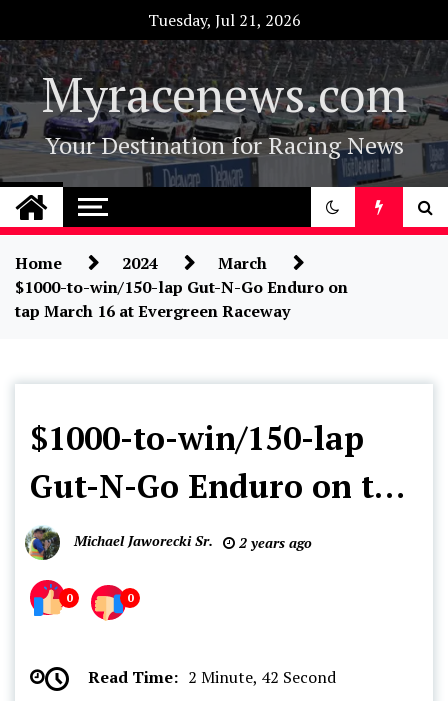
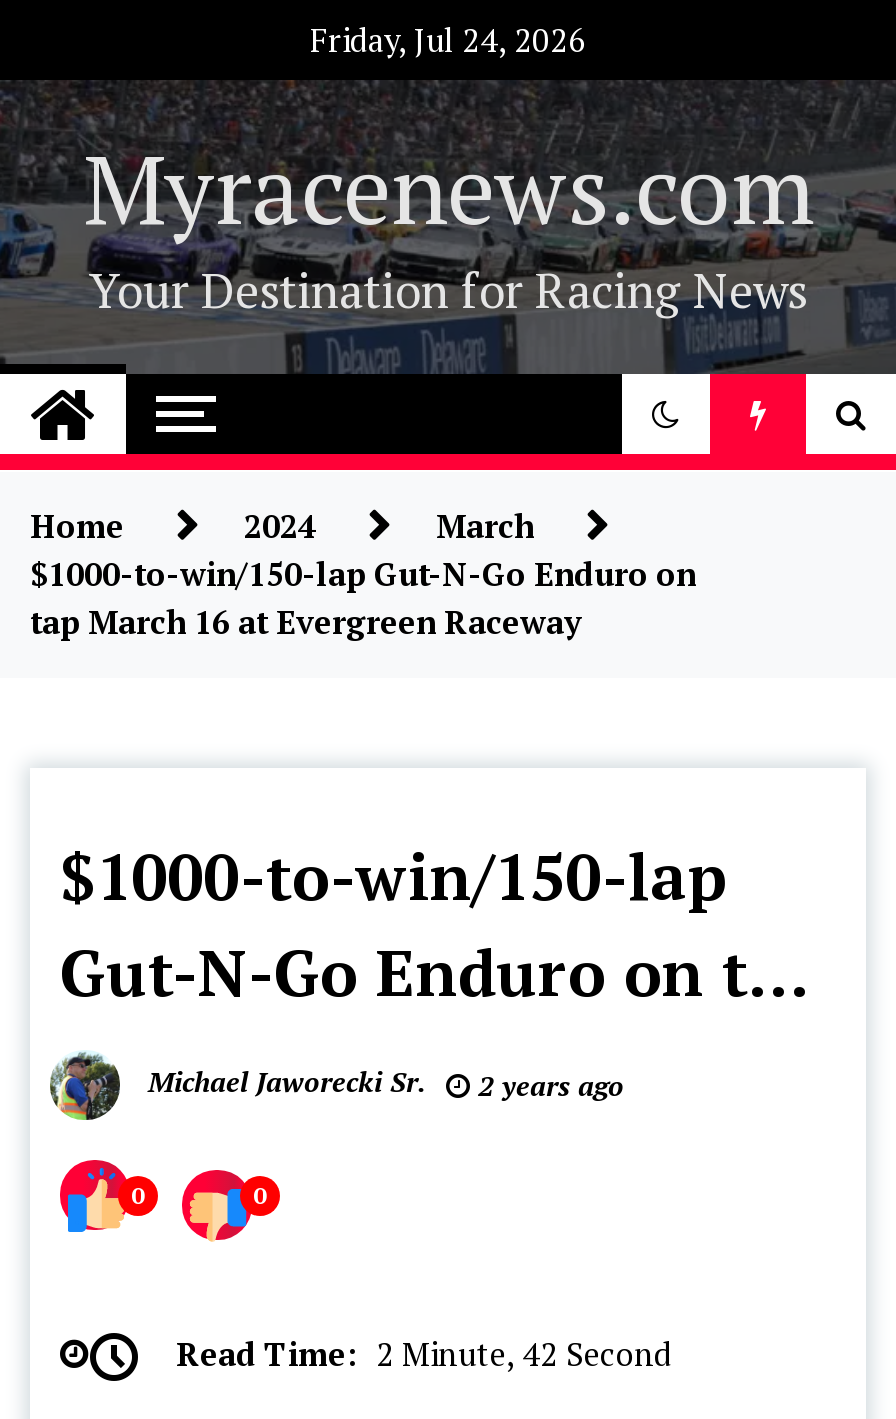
- Tuesday, Jul 21, 2026
+ Friday, Jul 24, 2026
